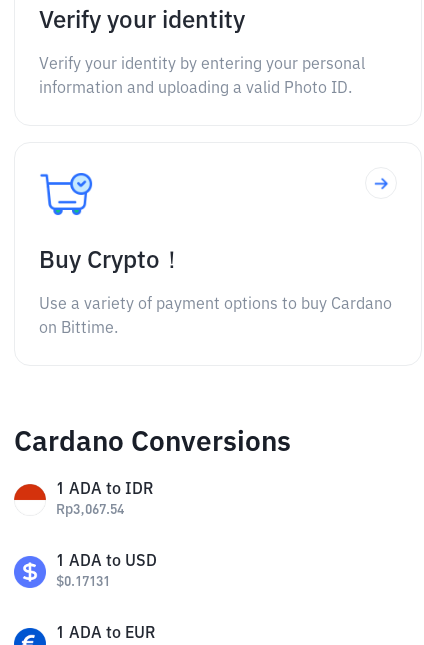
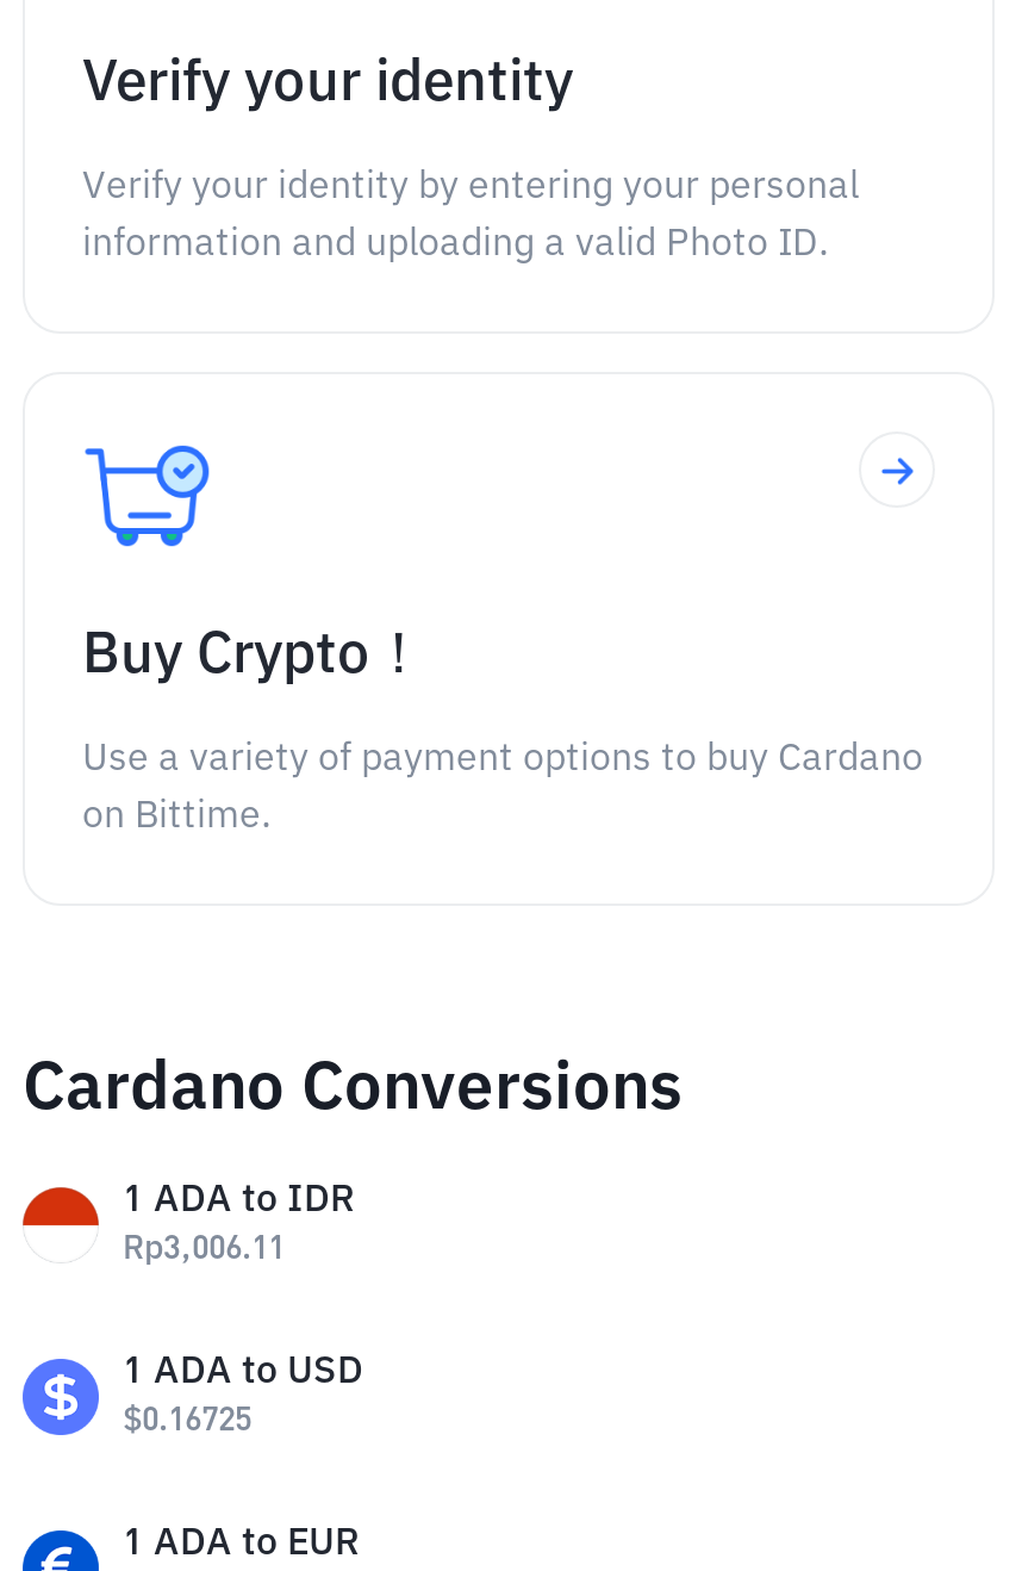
- Rp3,067.54
+ Rp3,006.11

- $0.17131
+ $0.16725
